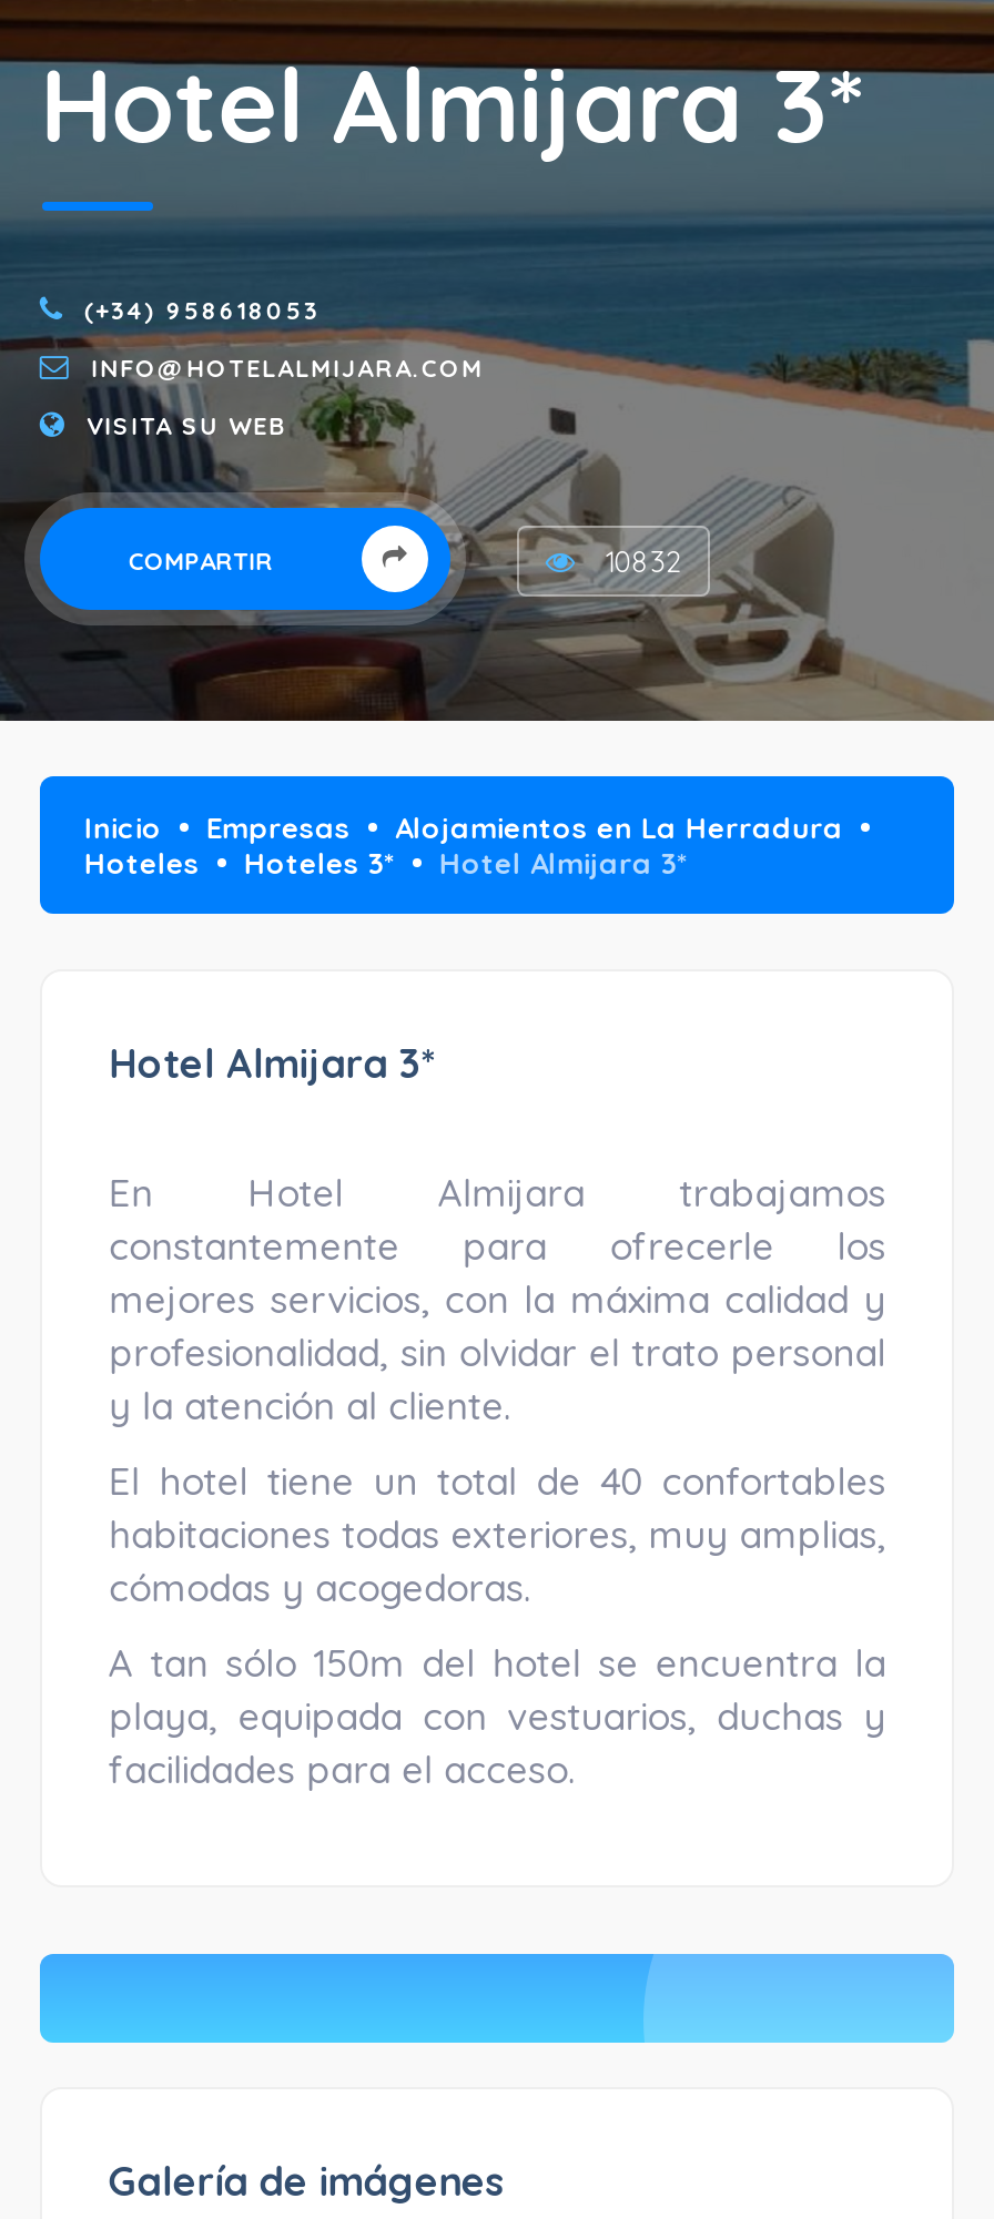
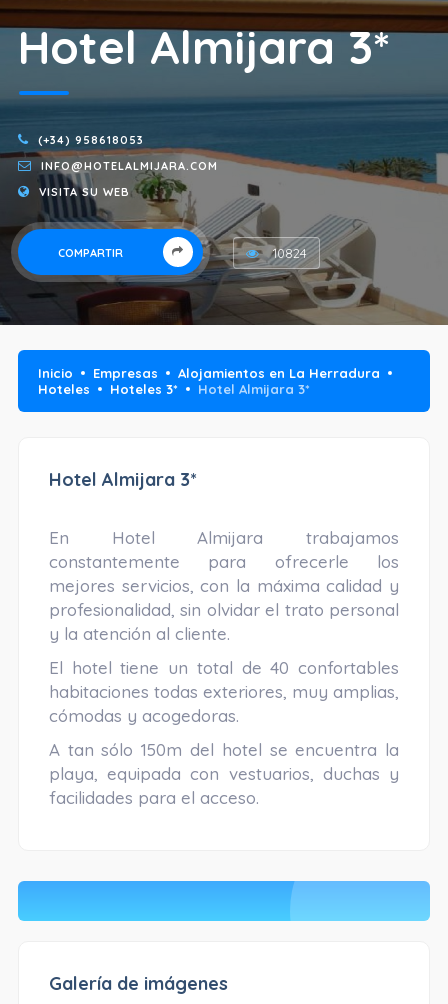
- 10832
+ 10824
